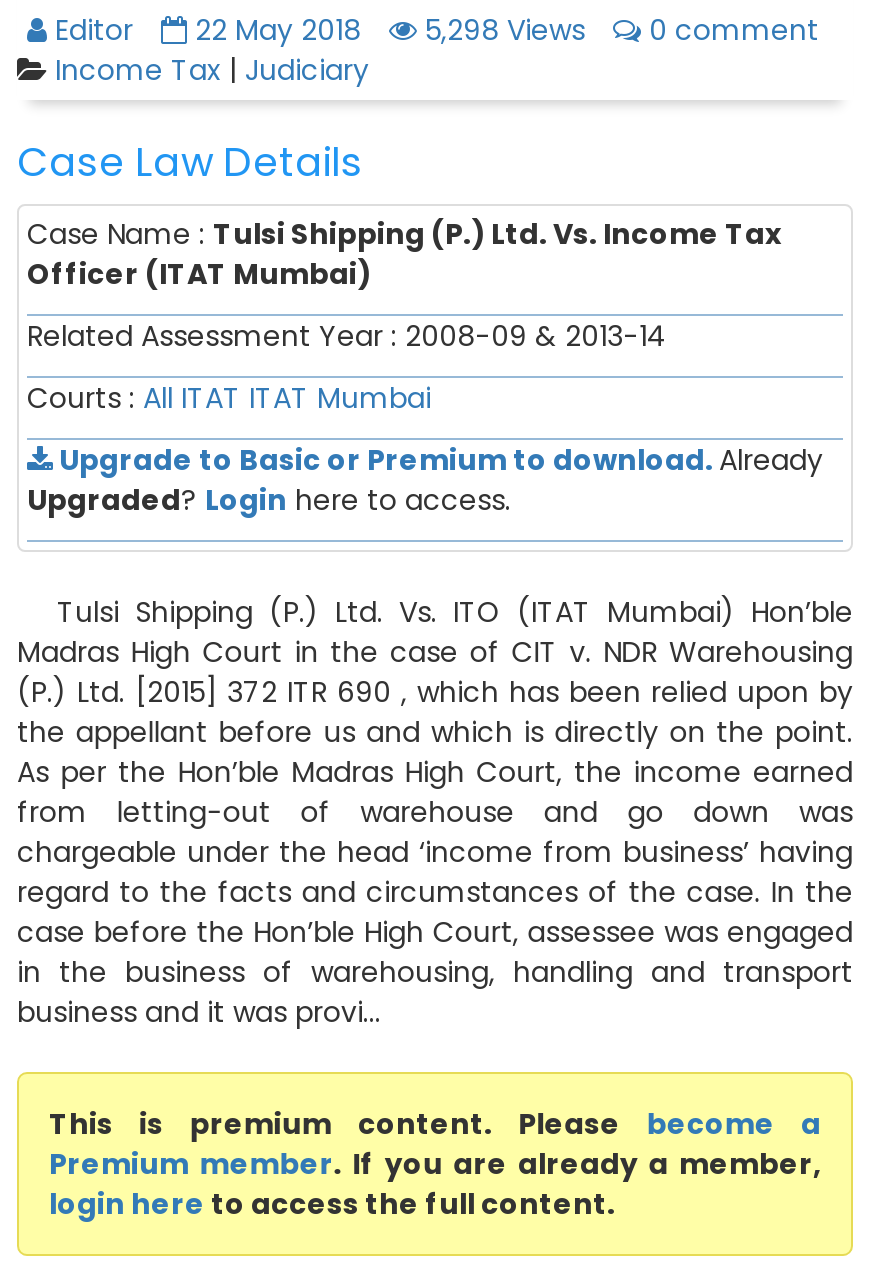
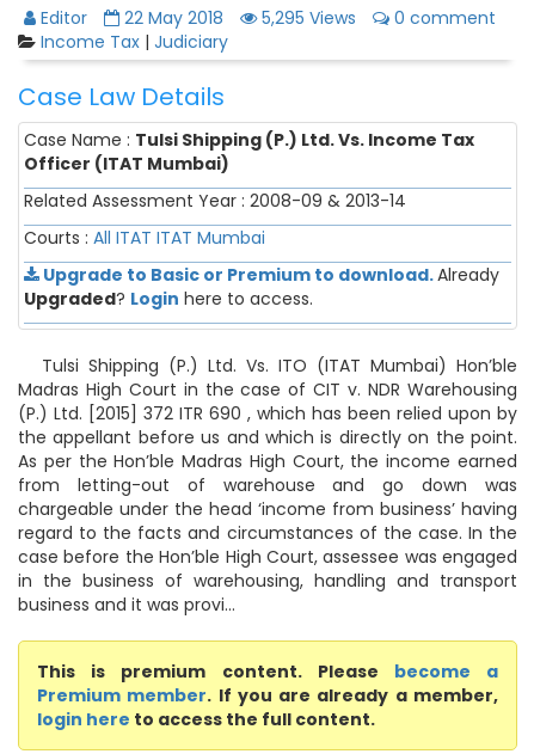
- Editor 22 May 2018 5,298 Views 0 comment
+ Editor 22 May 2018 5,295 Views 0 comment
